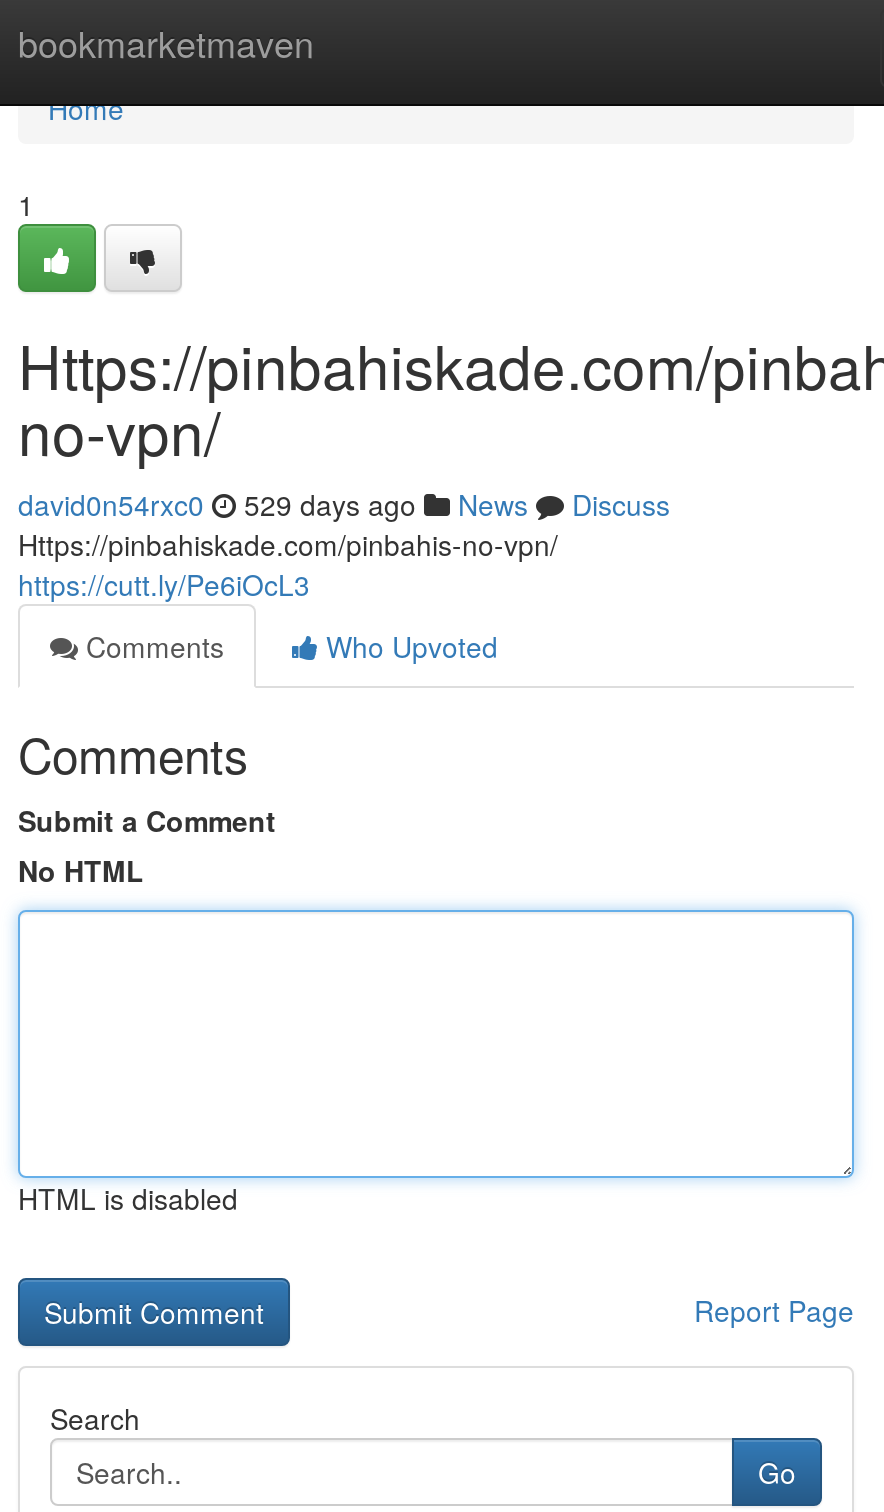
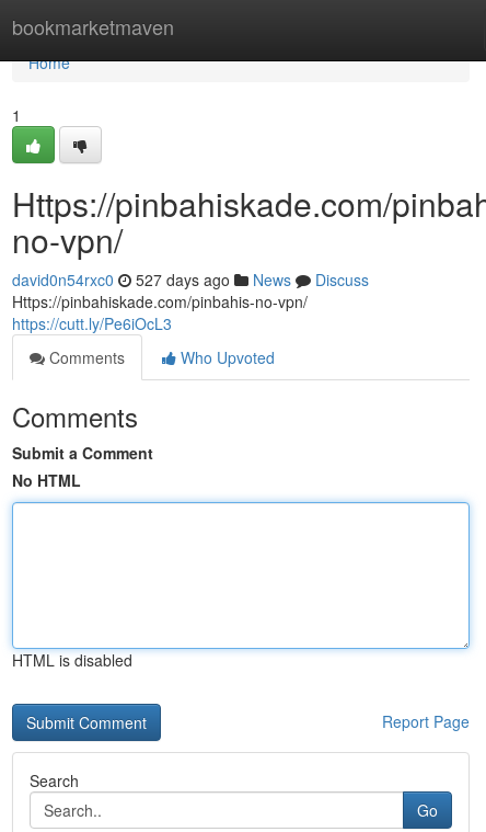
- david0n54rxc0 529 days ago News Discuss
+ david0n54rxc0 527 days ago News Discuss
